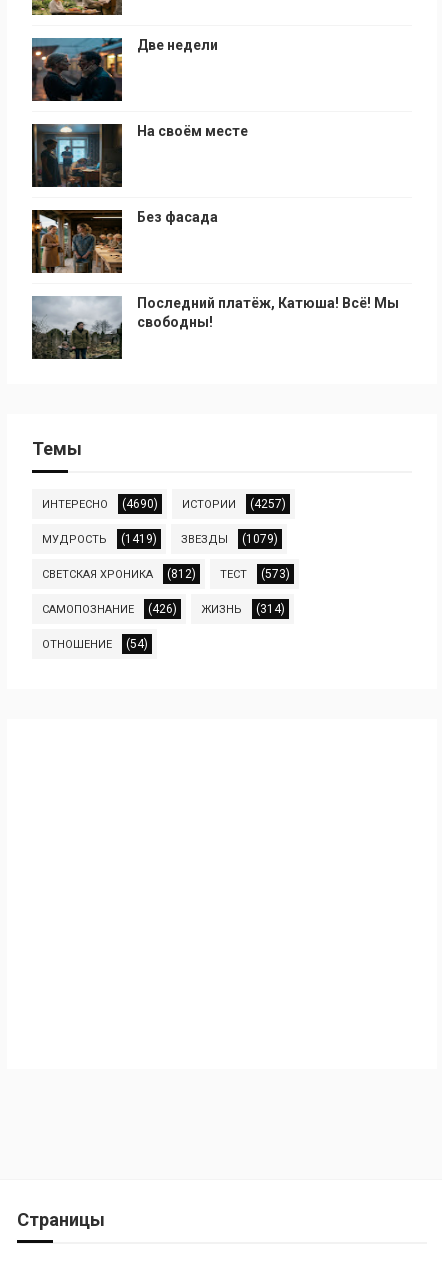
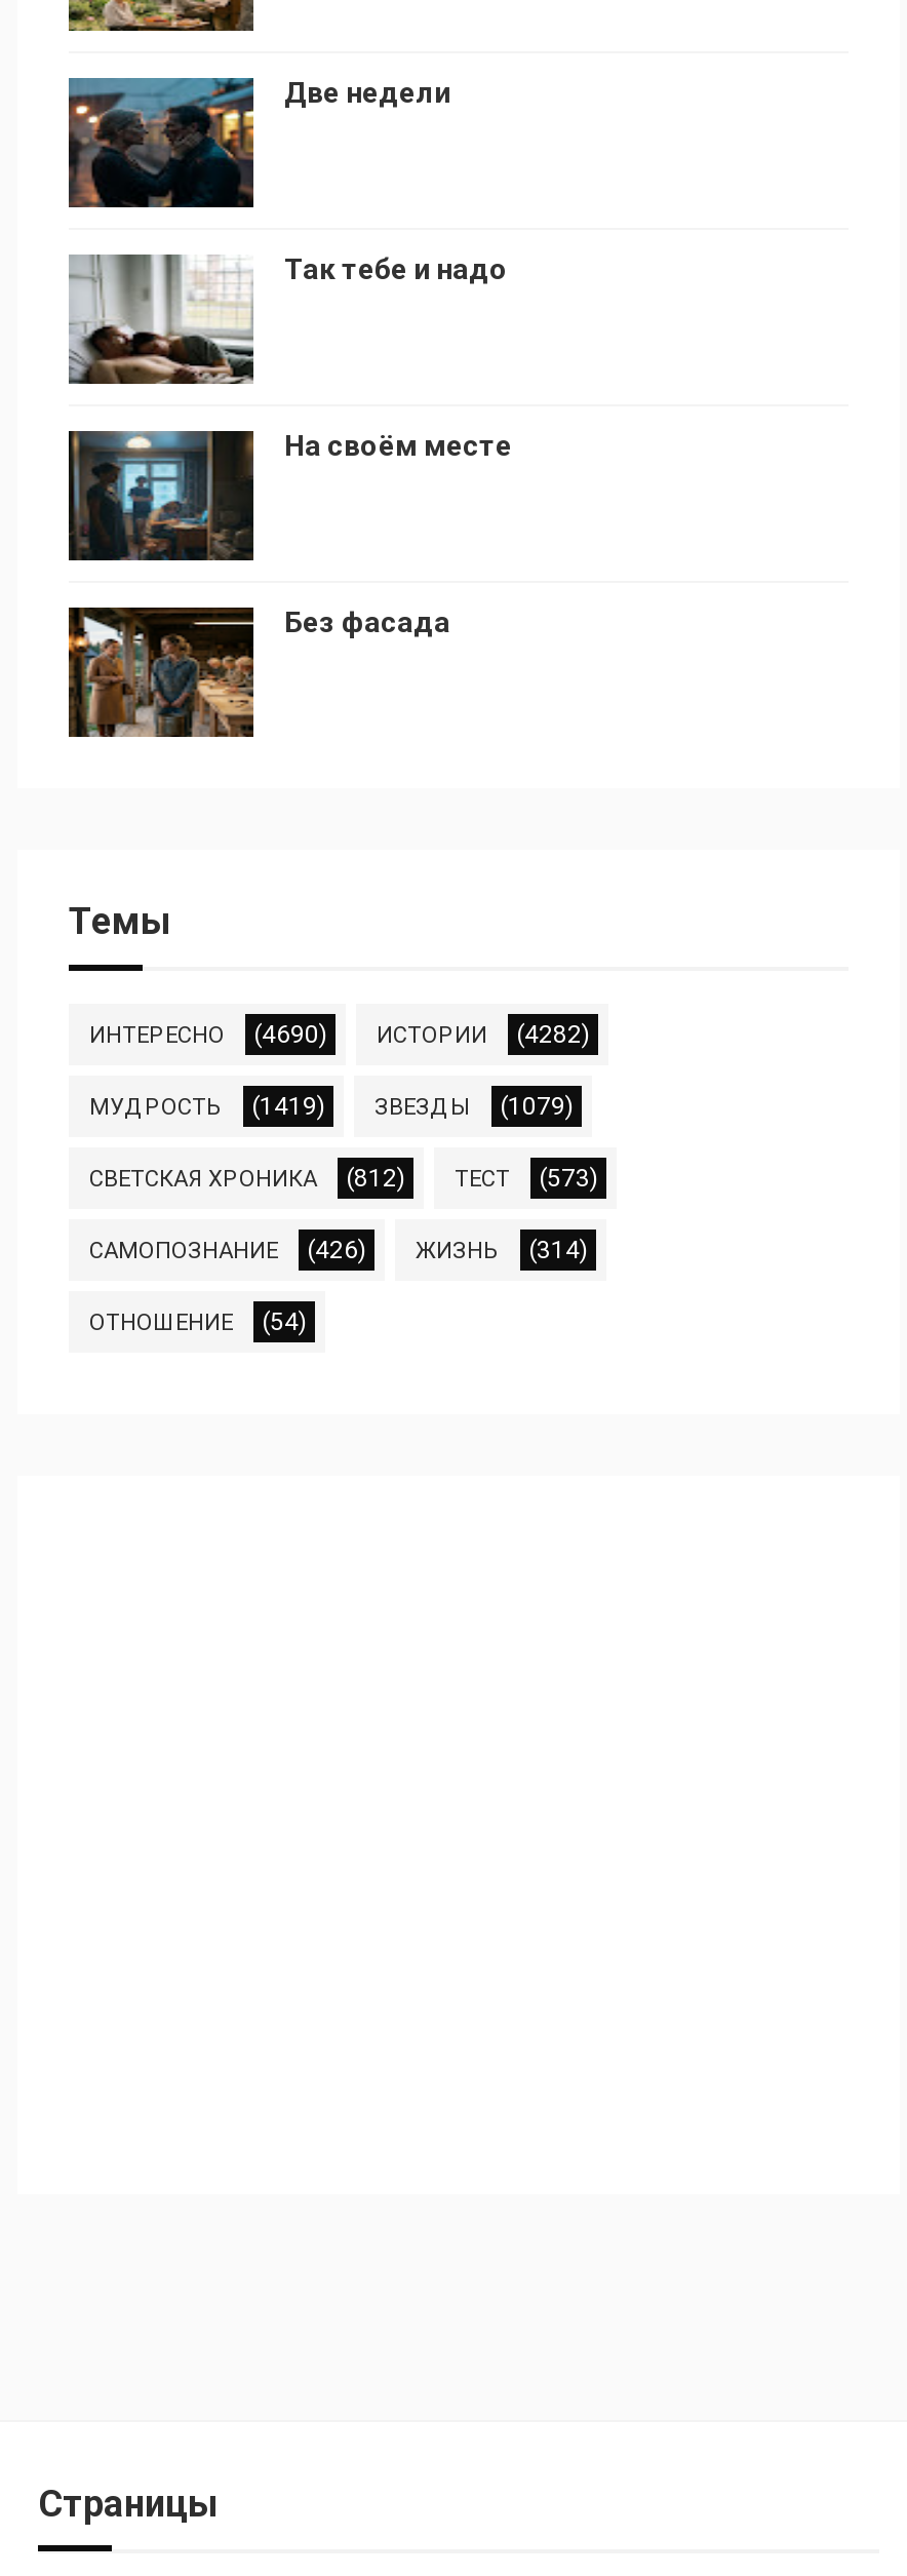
+ [image]
+ Так тебе и надо

moved down: [image] | На своём месте | Без фасада

moved down: [image]

- [image]
- Последний платёж, Катюша! Всё! Мы
- свободны!

- ИНТЕРЕСНО (4690) ИСТОРИИ (4257)
+ ИНТЕРЕСНО (4690) ИСТОРИИ (4282)
